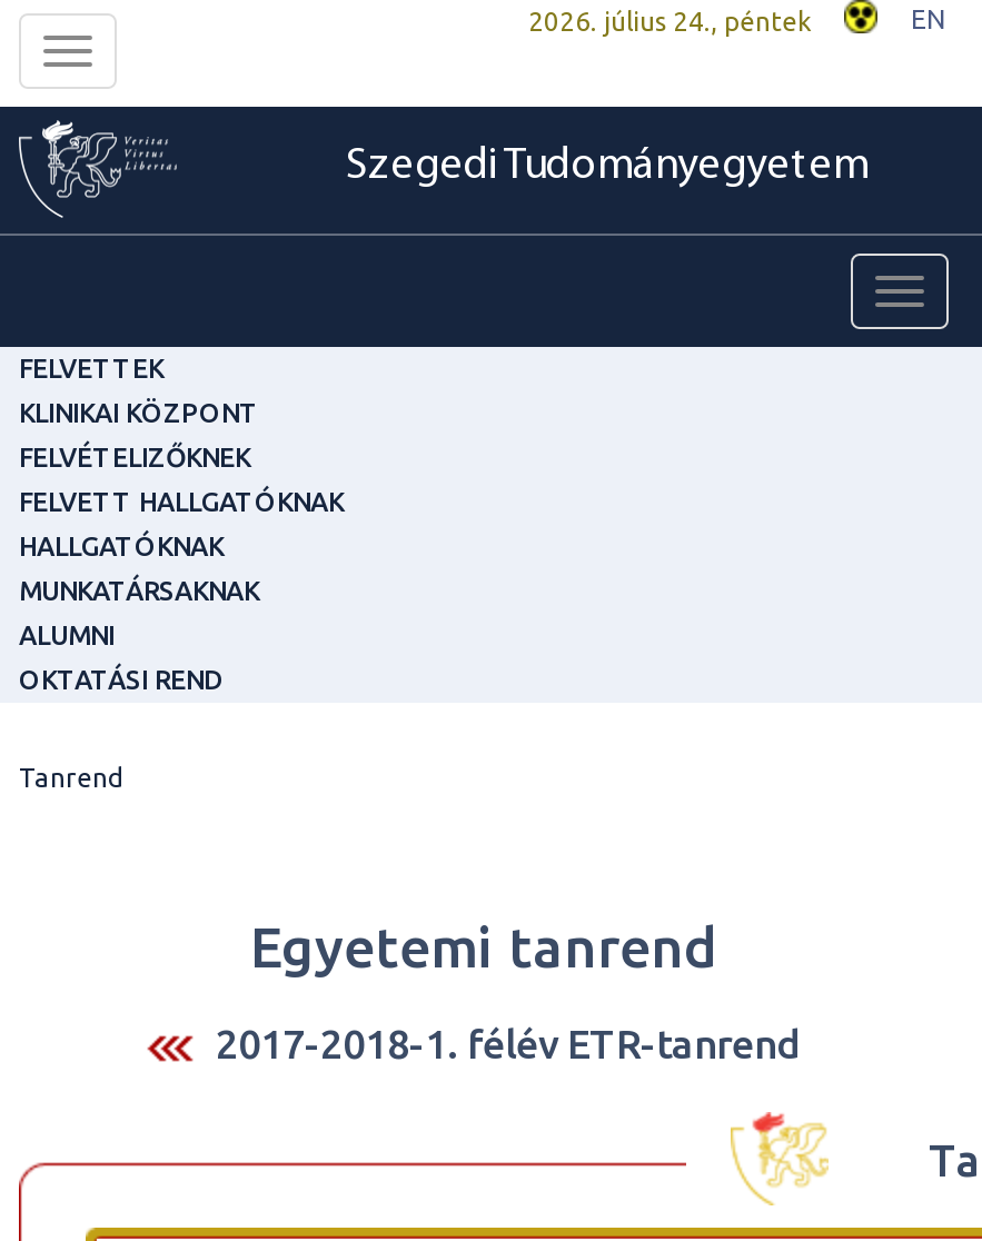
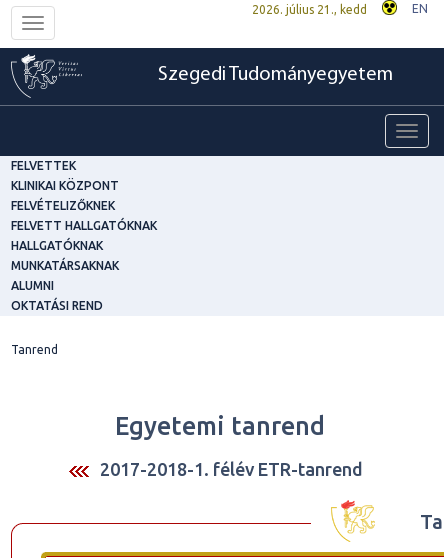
- 2026. július 24., péntek
+ 2026. július 21., kedd
